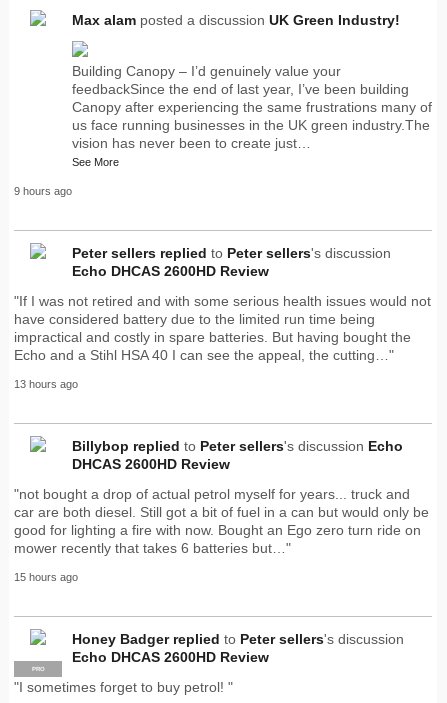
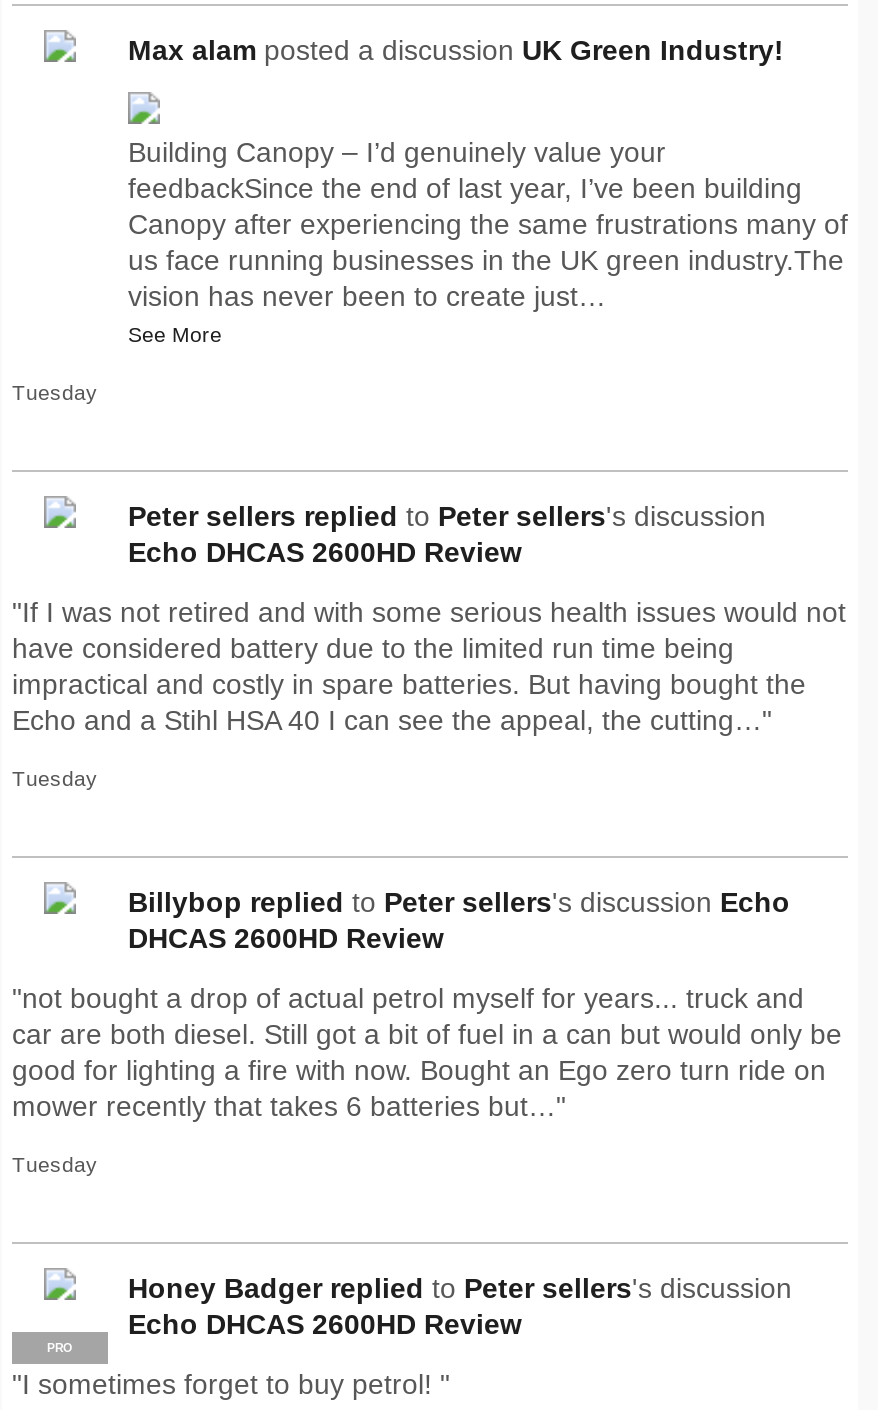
- 9 hours ago
+ Tuesday

- 13 hours ago
+ Tuesday

- 15 hours ago
+ Tuesday
